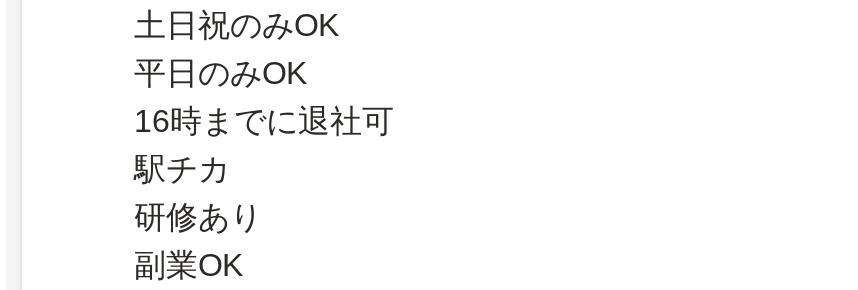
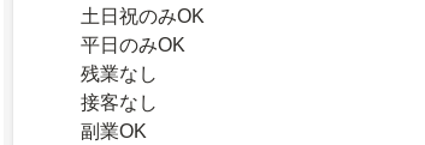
- 16時までに退社可
- 駅チカ
- 研修あり
+ 残業なし
+ 接客なし
